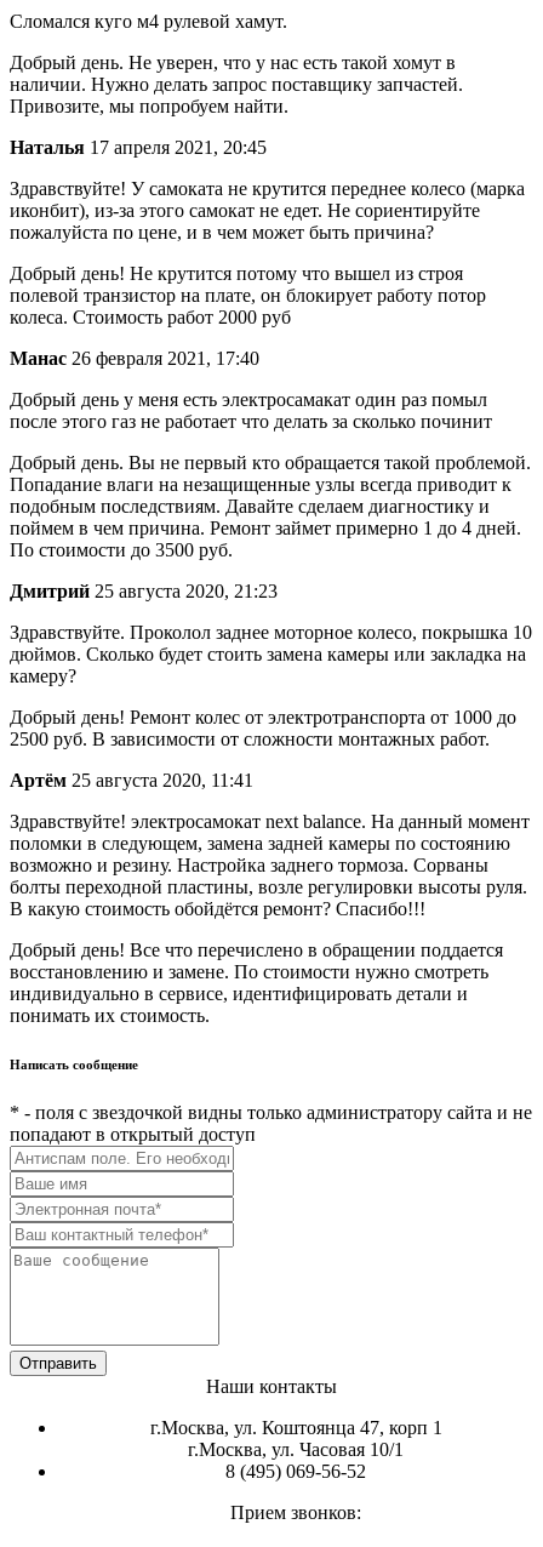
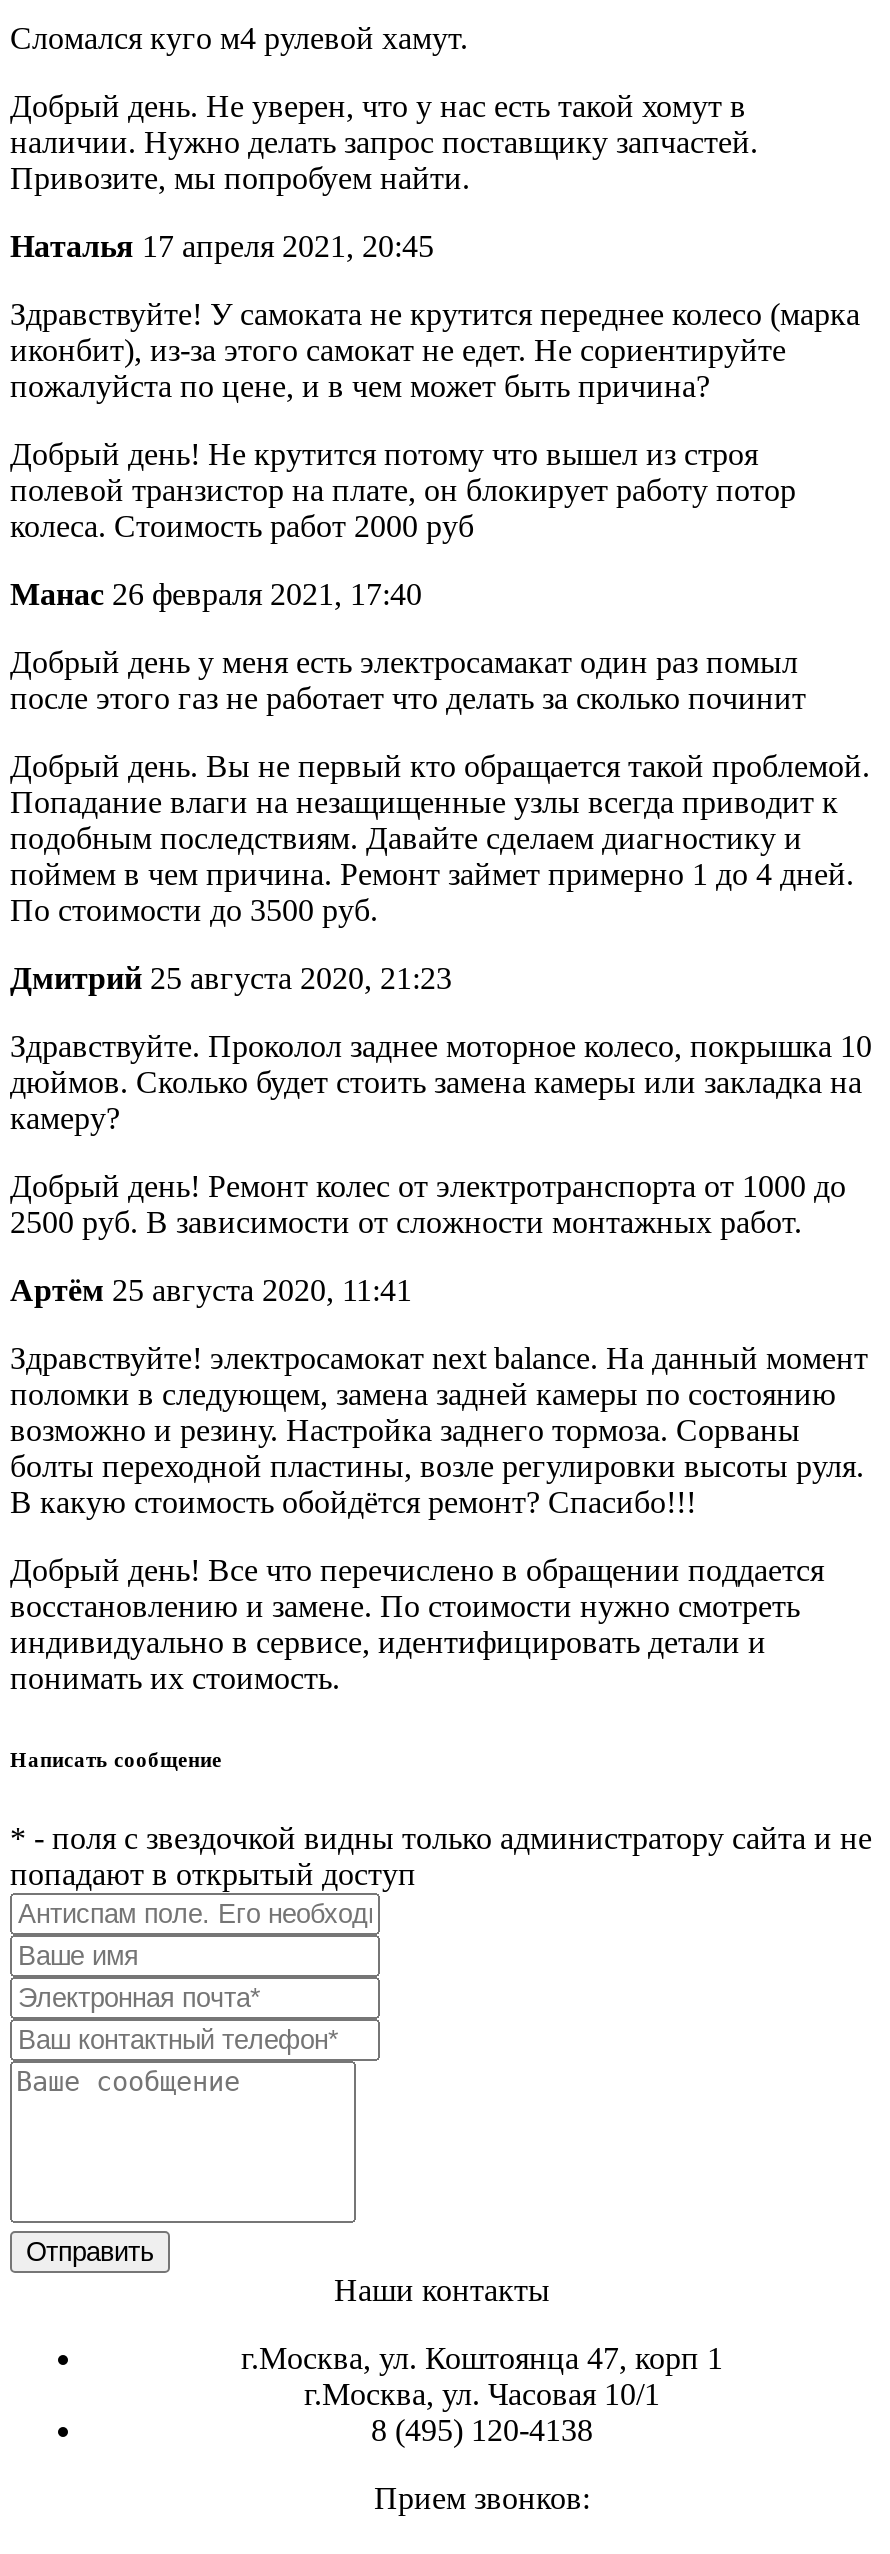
- 8 (495) 069-56-52
+ 8 (495) 120-4138
